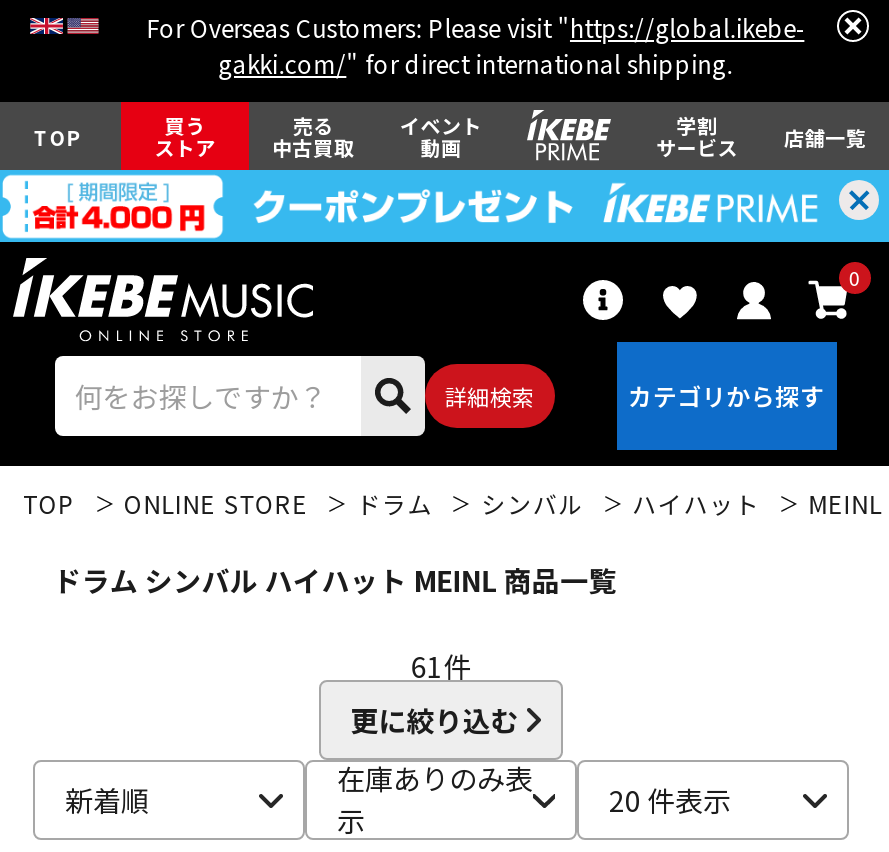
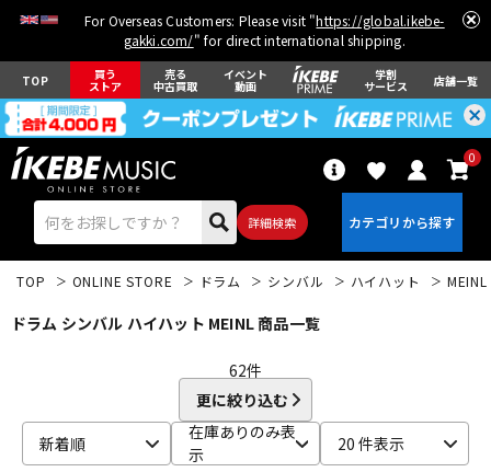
- 61件
+ 62件
